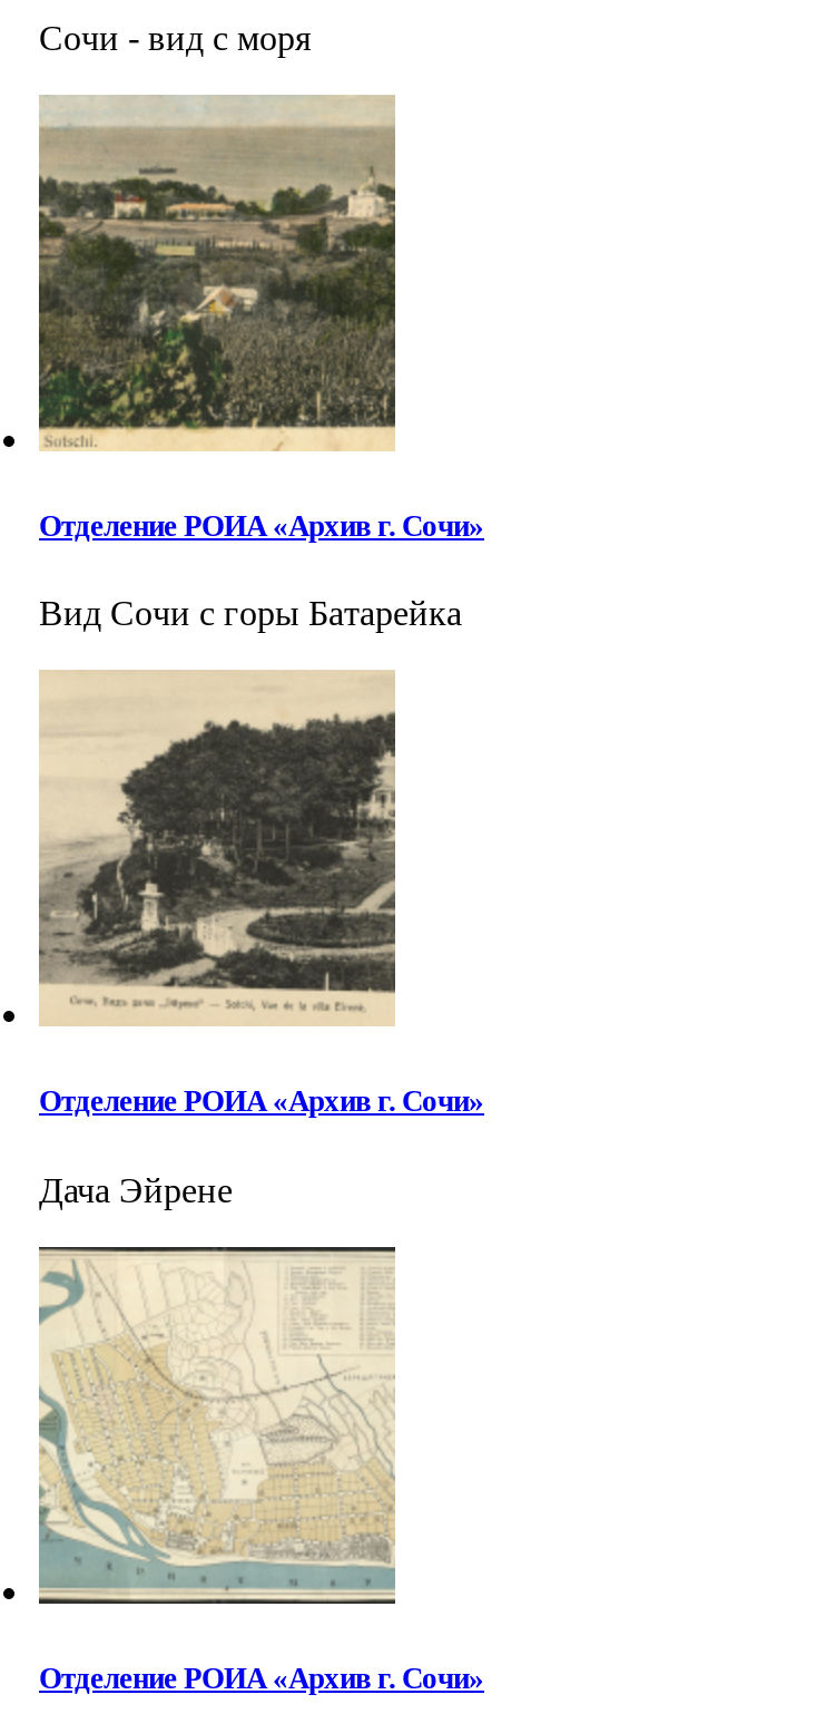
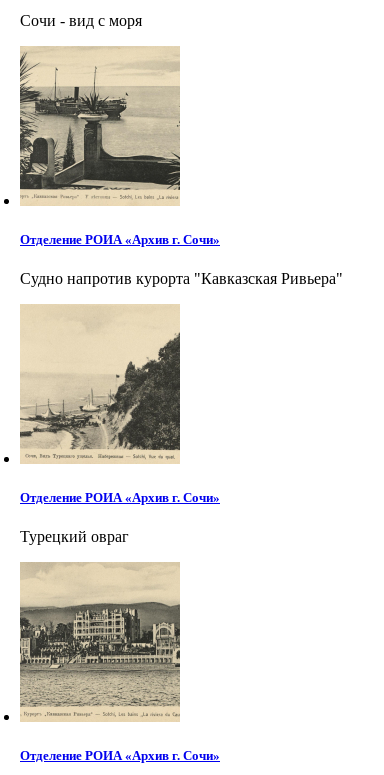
- [image]
+ [image]

- Вид Сочи с горы Батарейка
+ Судно напротив курорта "Кавказская Ривьера"

- [image]
+ [image]

- Дача Эйрене
+ Турецкий овраг

- [image]
+ [image]
